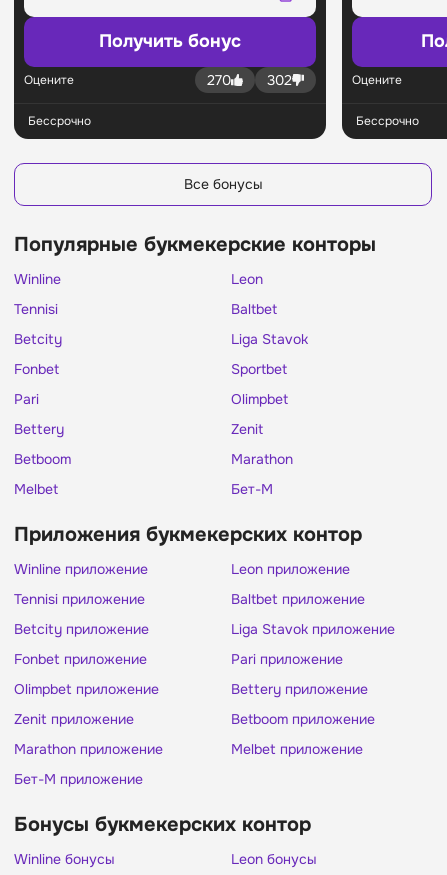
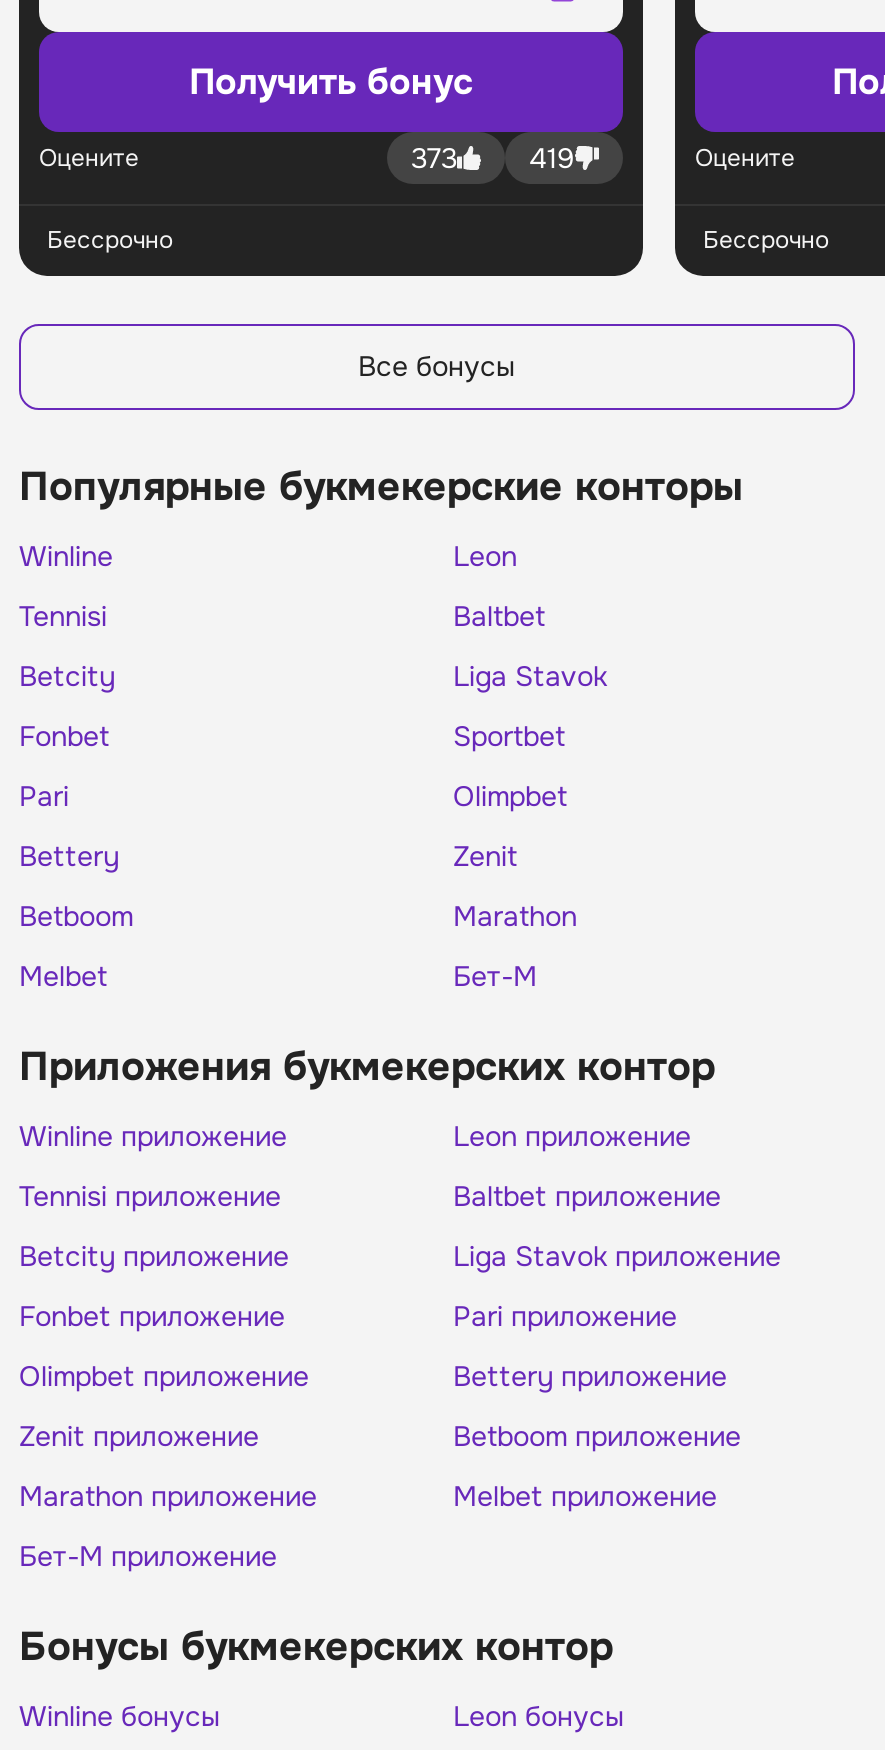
- 270
+ 373

- 302
+ 419
